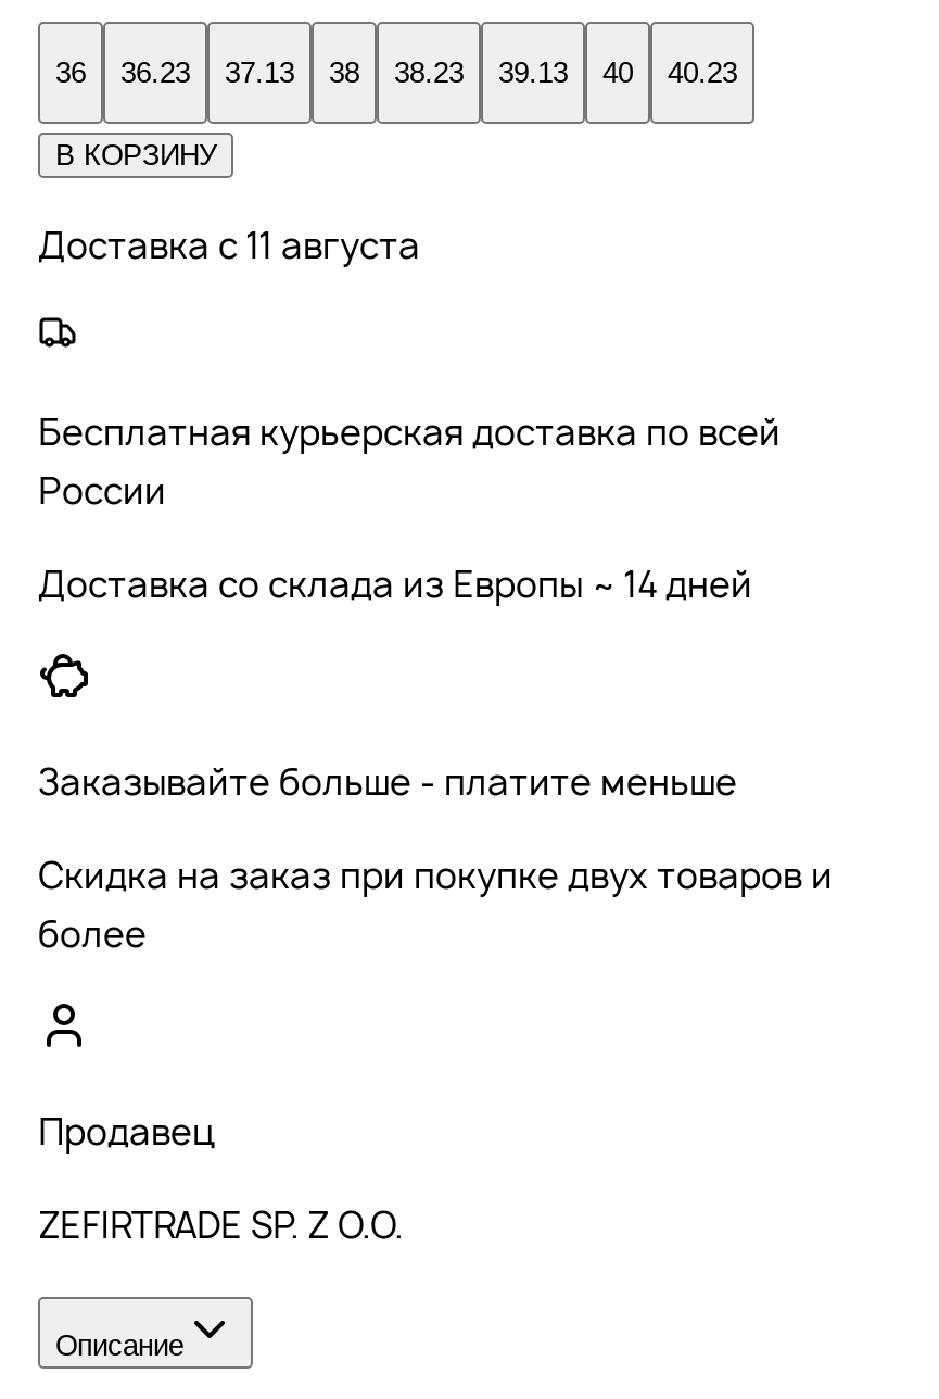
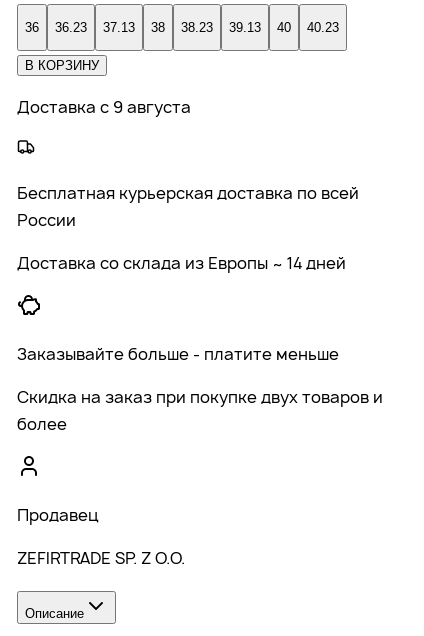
- Доставка с 11 августа
+ Доставка с 9 августа
